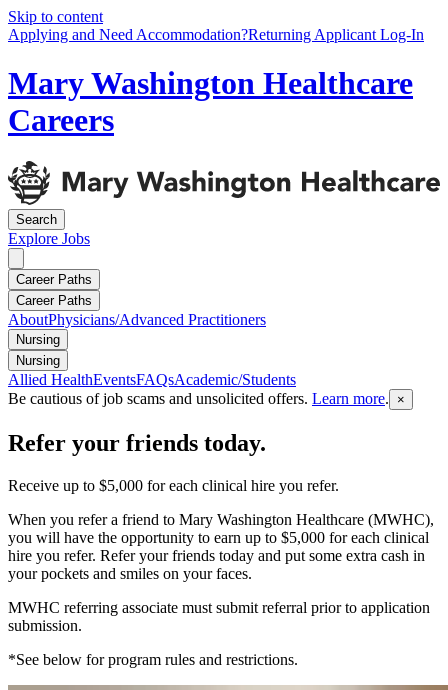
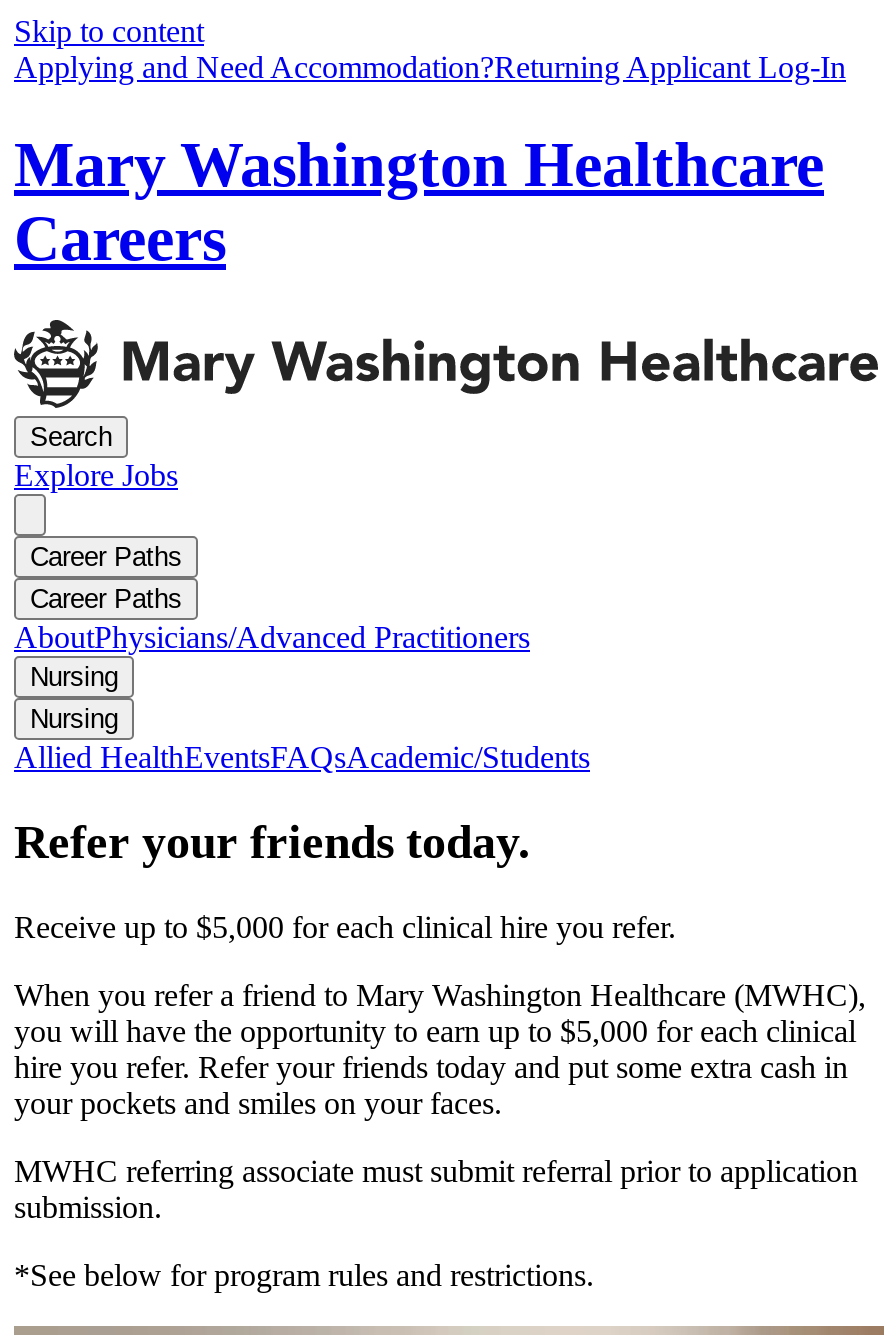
- Be cautious of job scams and unsolicited offers. Learn more. ×
